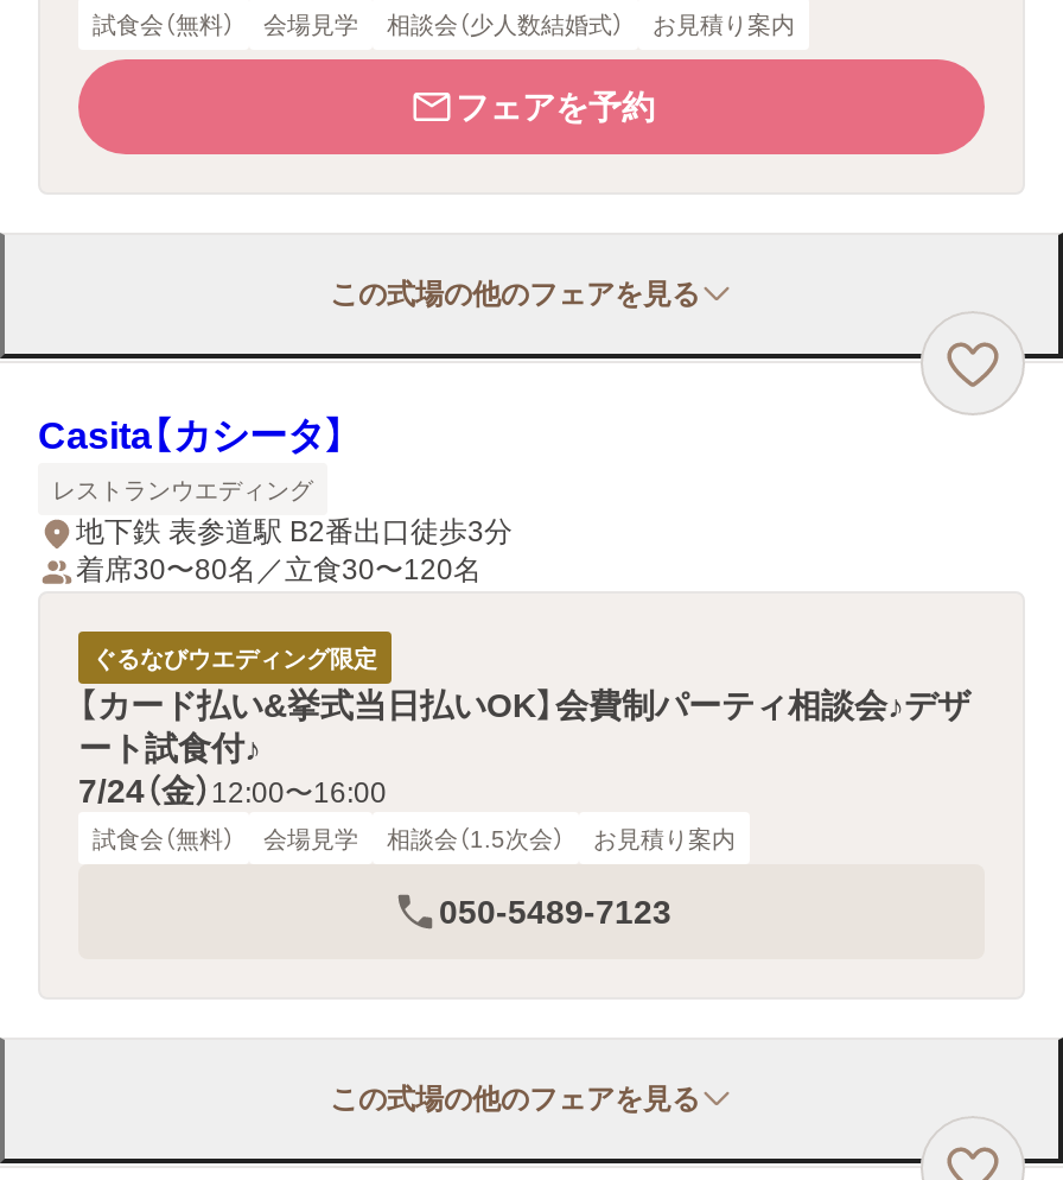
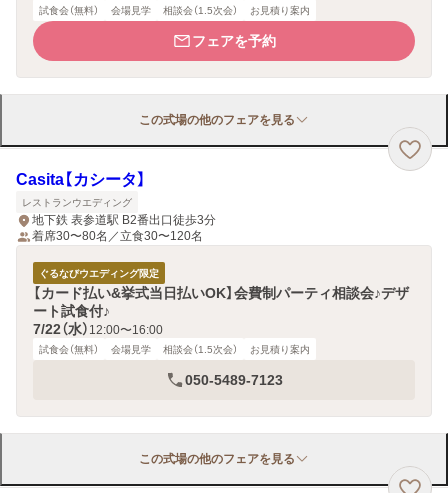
- 相談会（少人数結婚式）
+ 相談会（1.5次会）

- 7/24（金）12:00〜16:00
+ 7/22（水）12:00〜16:00
